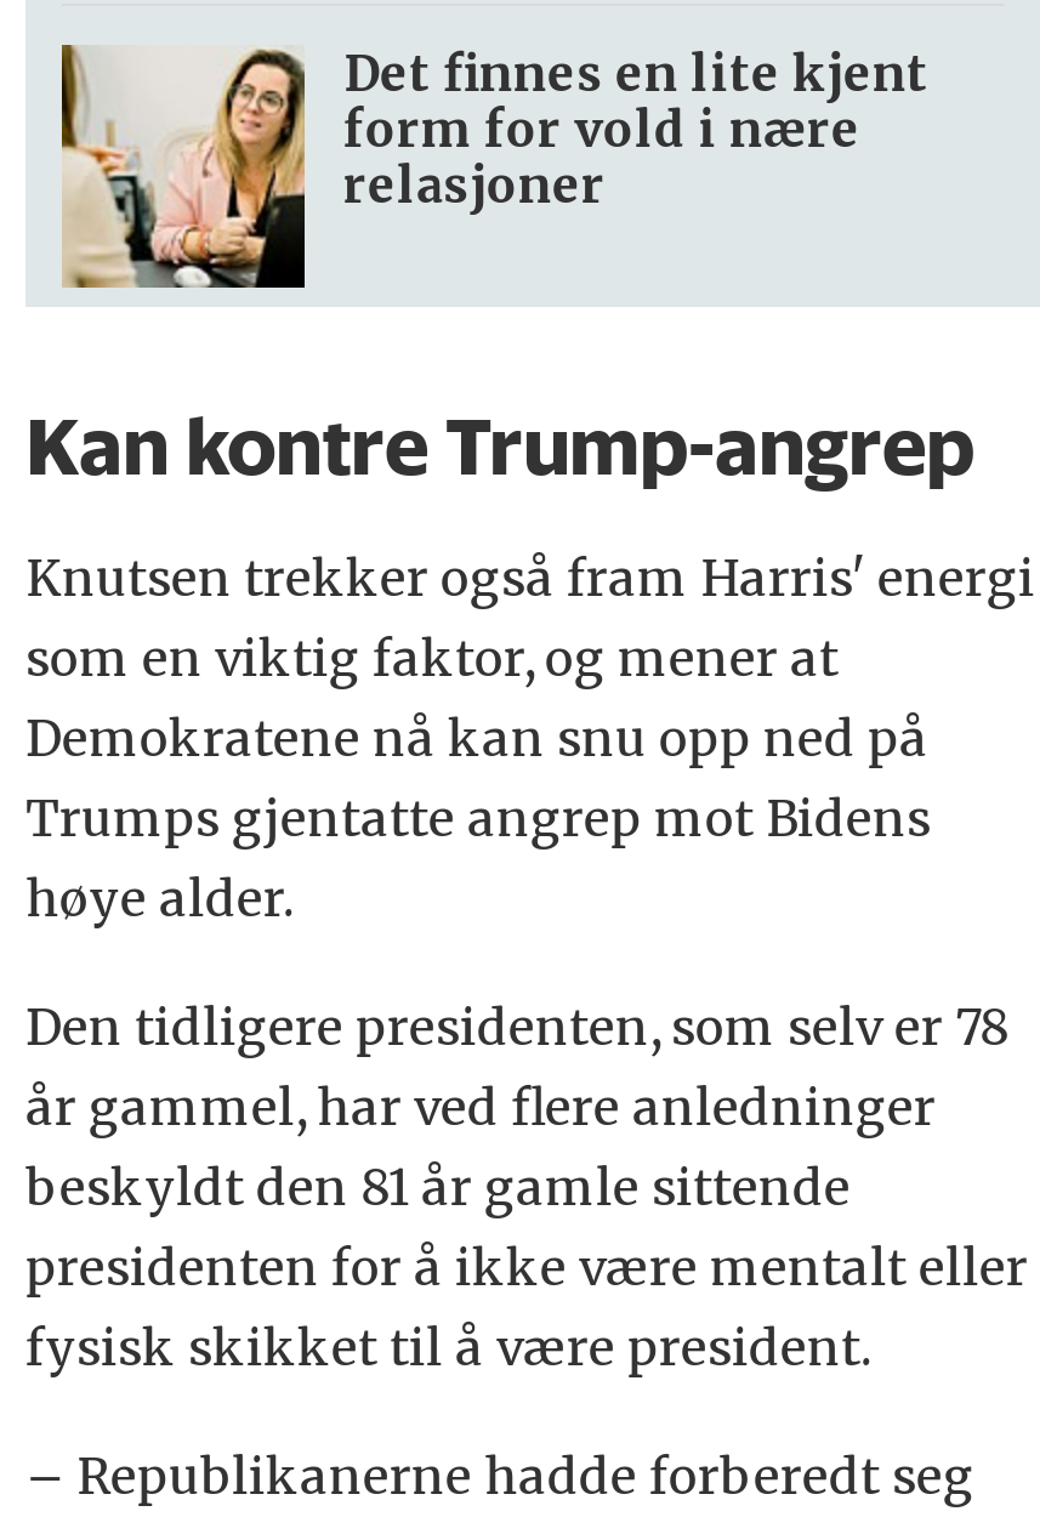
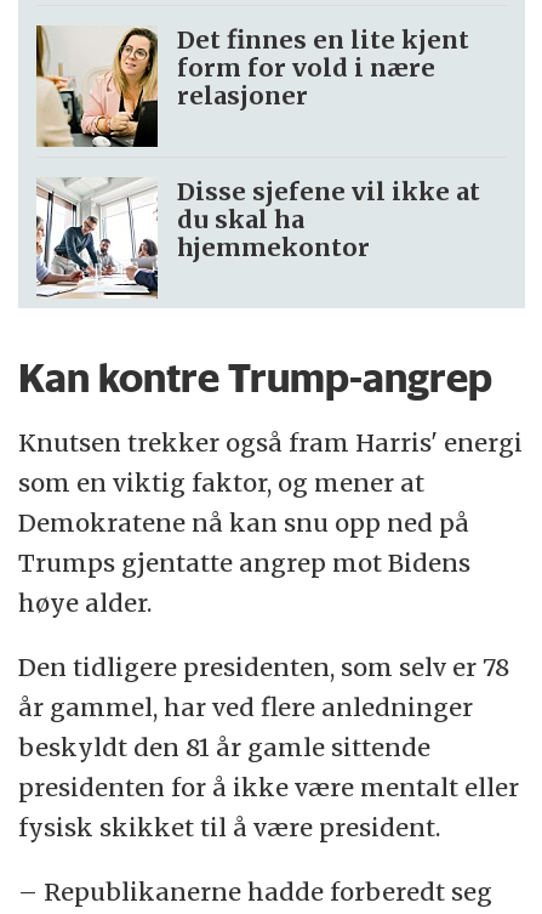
+ [image]
+ Disse sjefene vil ikke at
+ du skal ha
+ hjemmekontor
